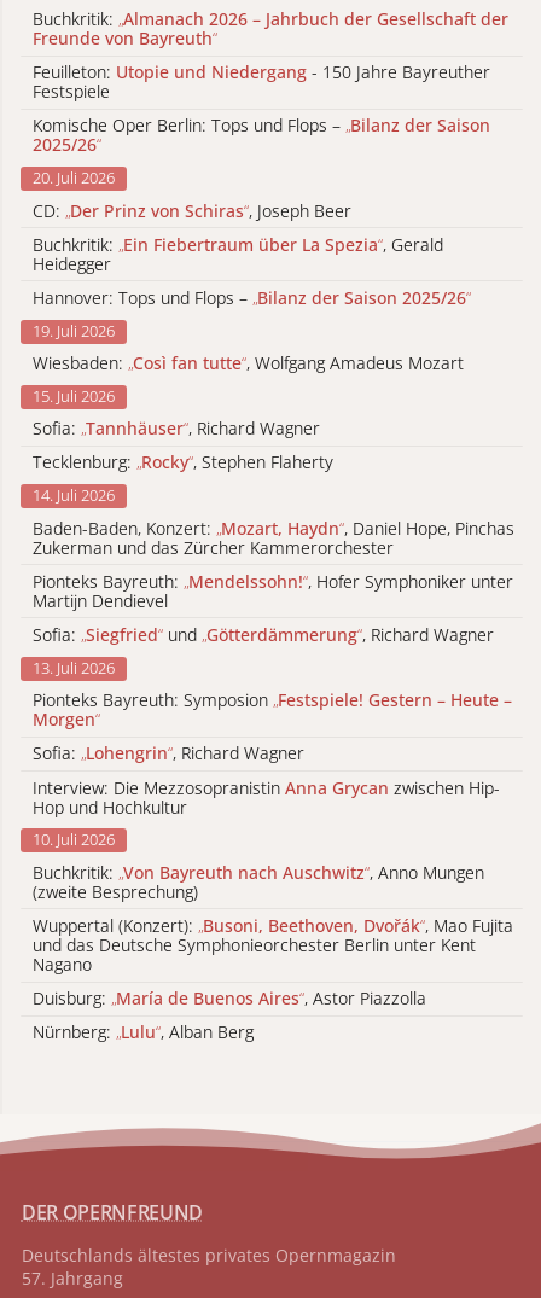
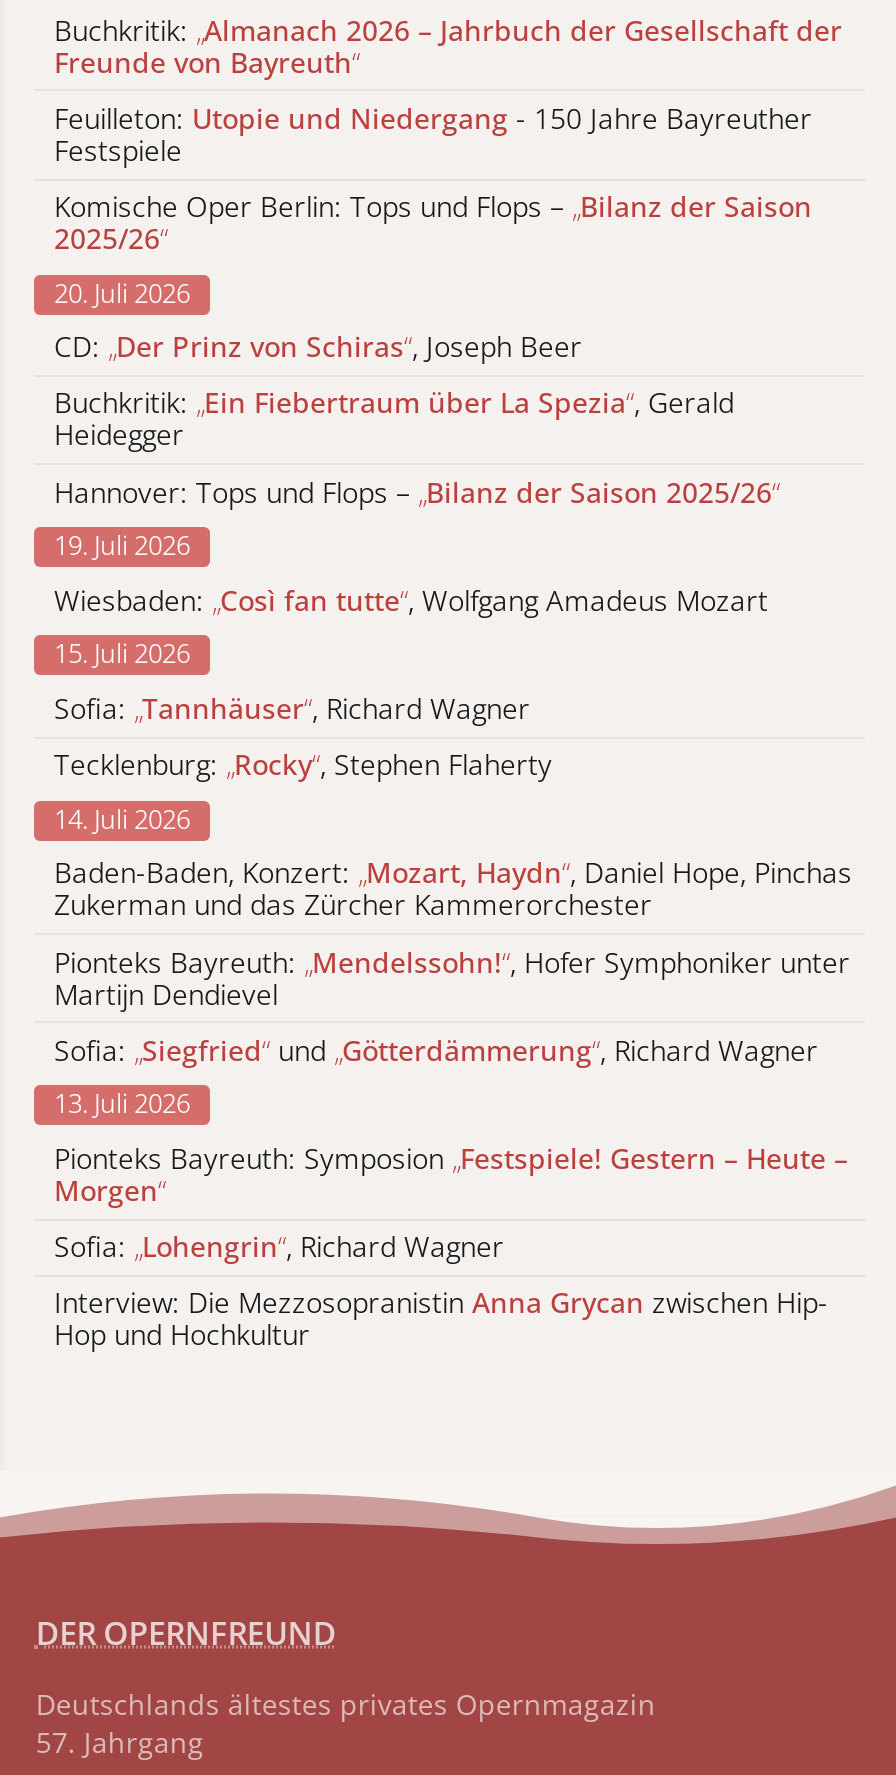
- 10. Juli 2026
- Buchkritik: „ Von Bayreuth nach Auschwitz“, Anno Mungen
- (zweite Besprechung)
- Wuppertal (Konzert): „ Busoni, Beethoven, Dvořák“, Mao Fujita
- und das Deutsche Symphonieorchester Berlin unter Kent
- Nagano
- Duisburg: „ María de Buenos Aires“, Astor Piazzolla
- Nürnberg: „ Lulu“, Alban Berg
